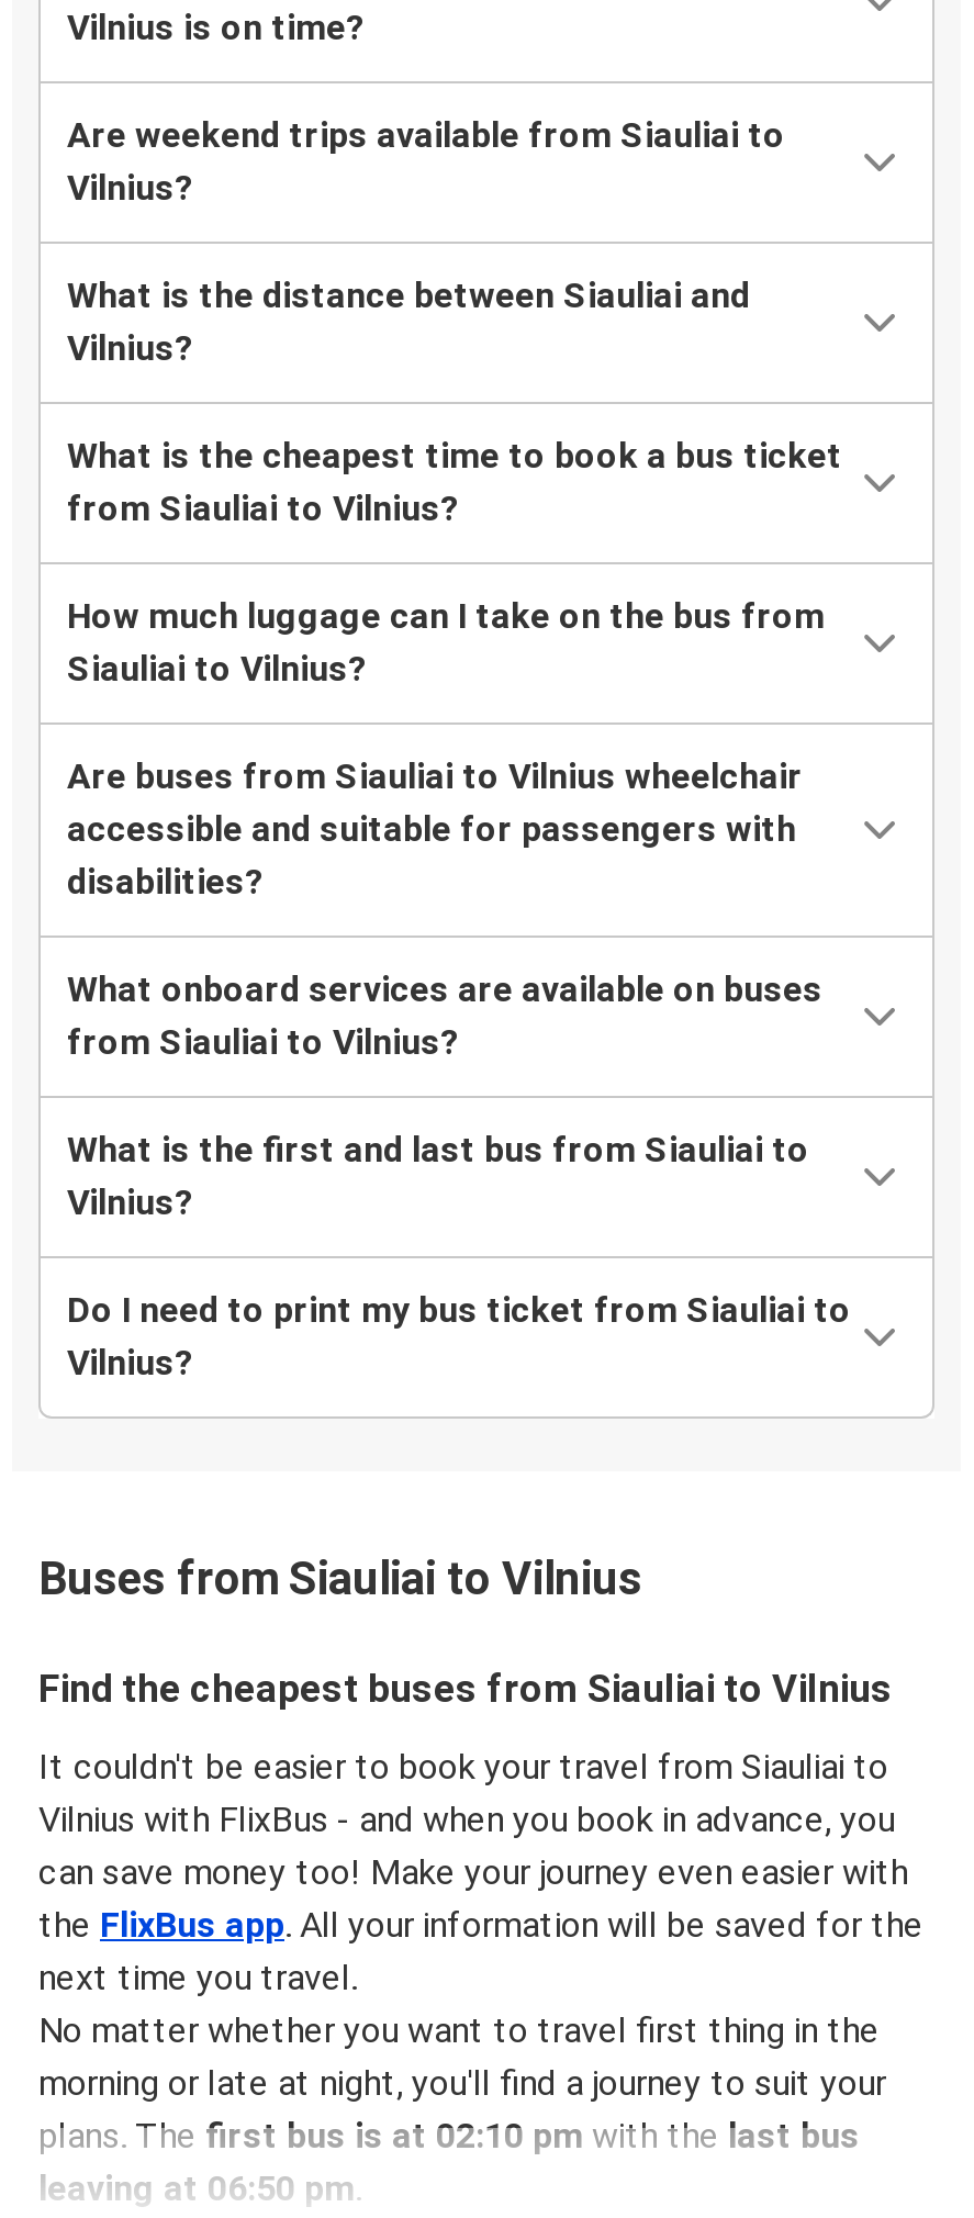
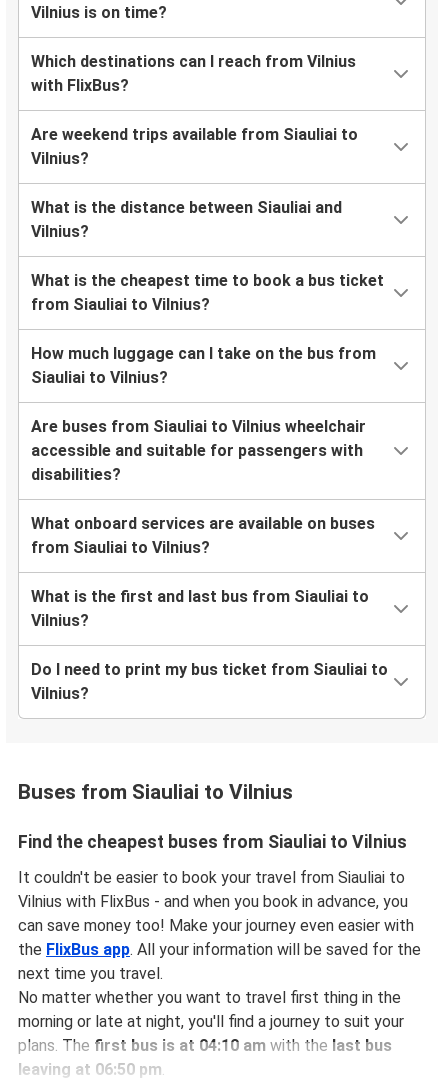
+ Which destinations can I reach from Vilnius
+ with FlixBus?

- plans. The first bus is at 02:10 pm with the last bus
+ plans. The first bus is at 04:10 am with the last bus
